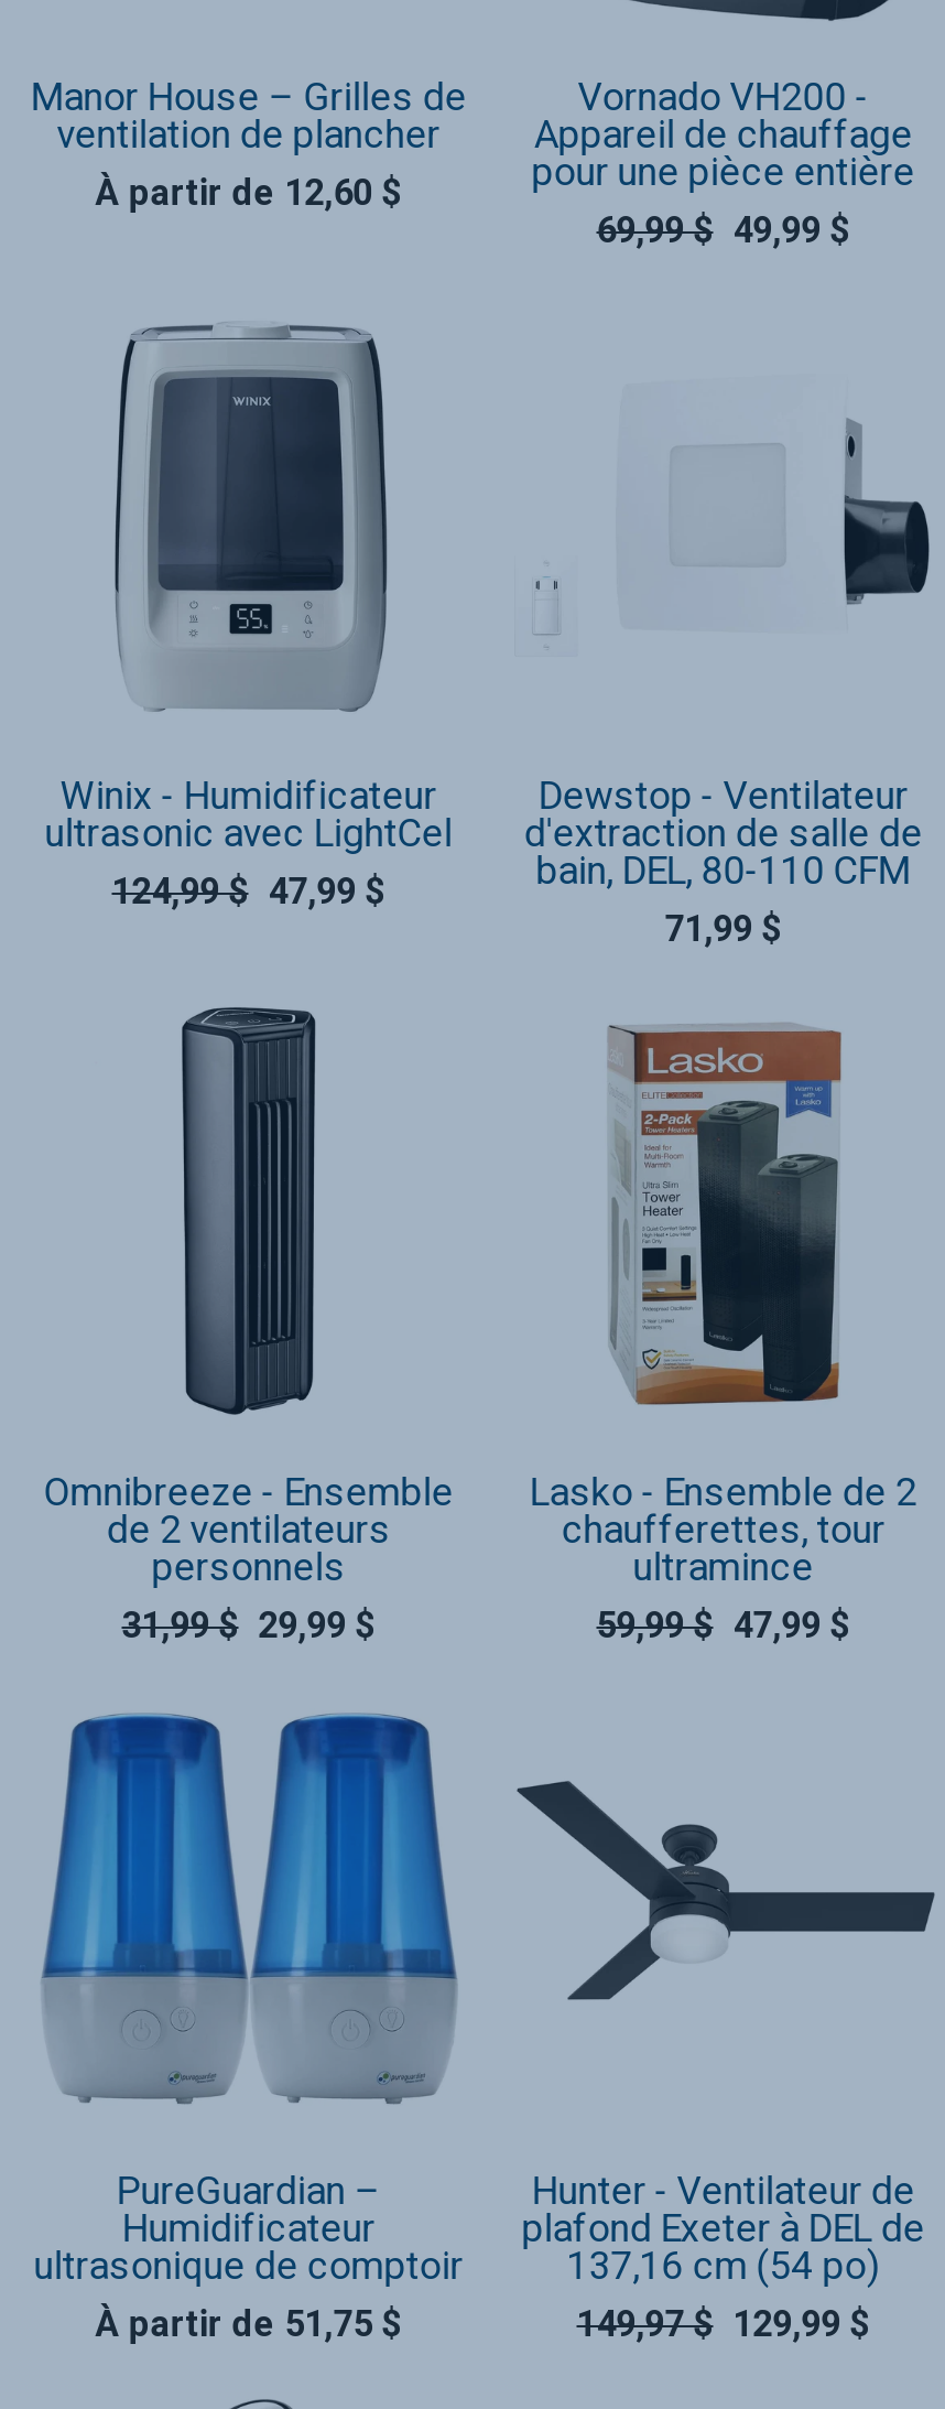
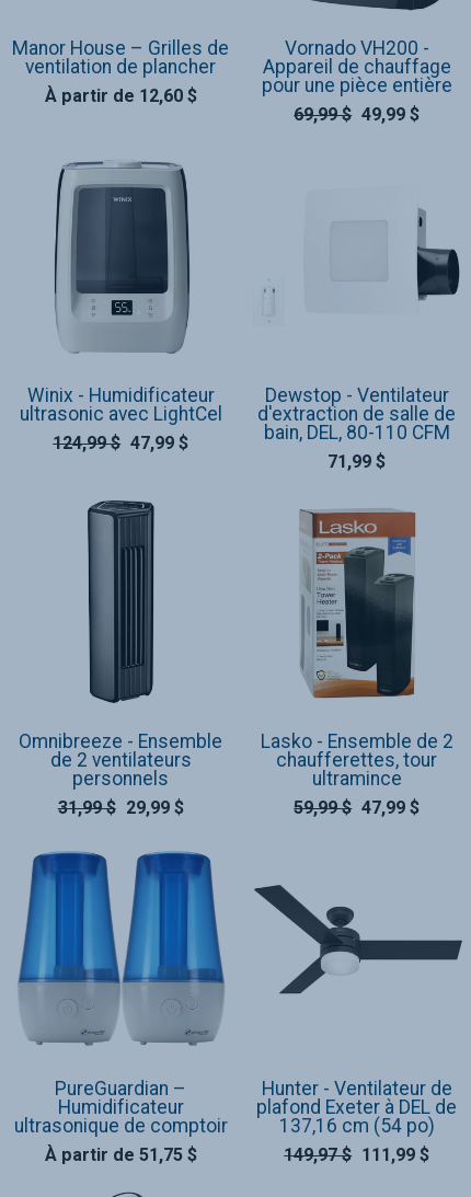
- 149,97 $ 129,99 $
+ 149,97 $ 111,99 $
